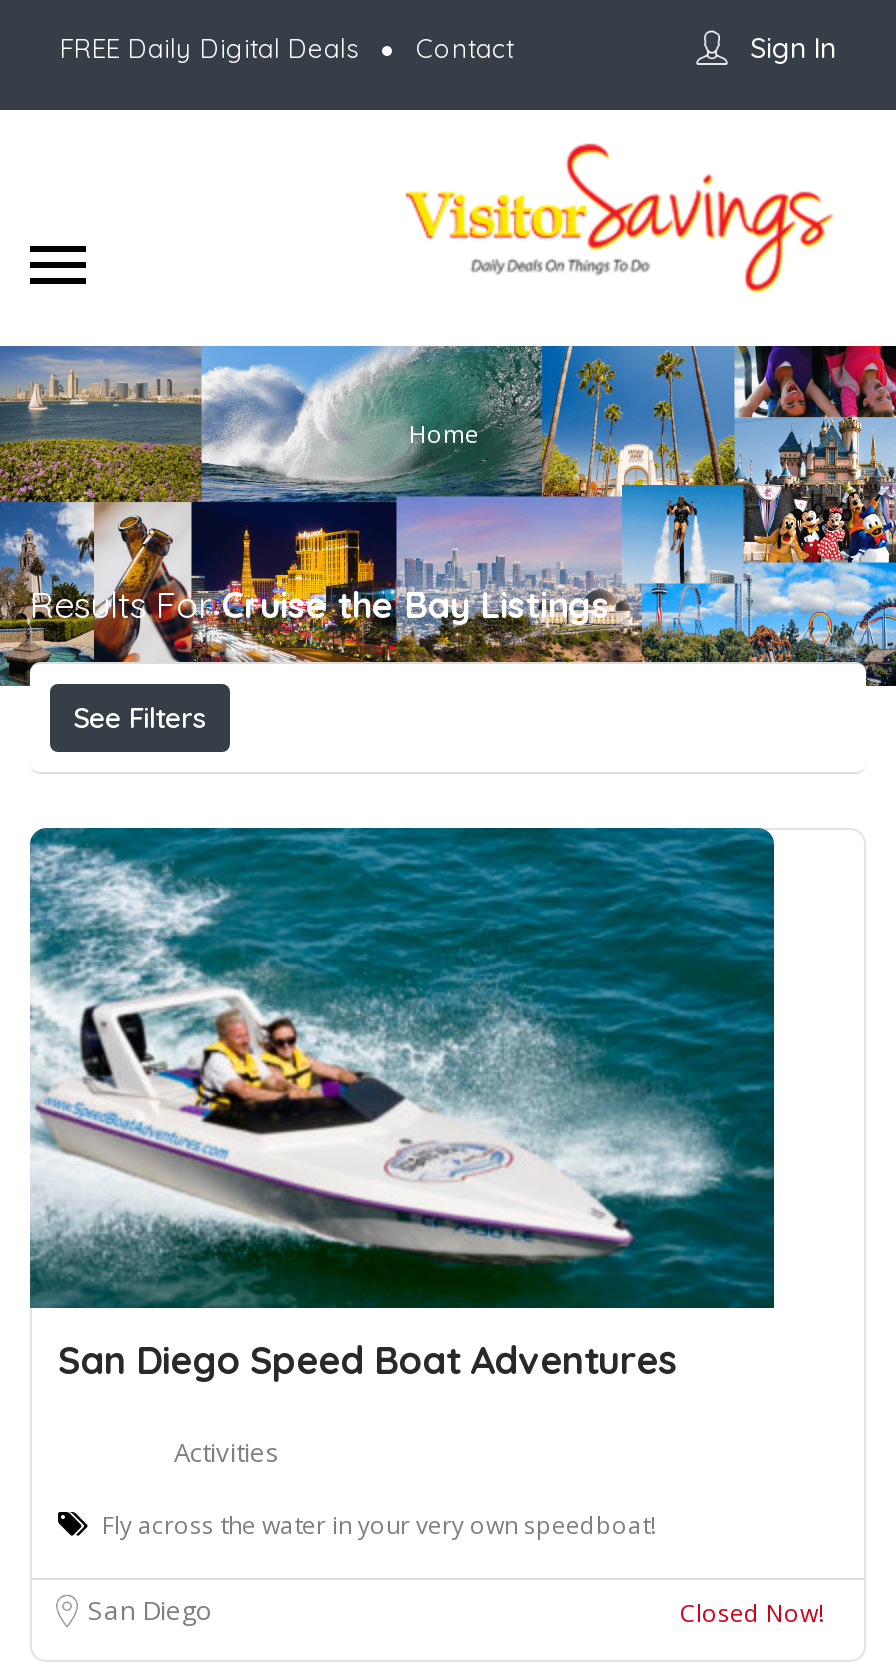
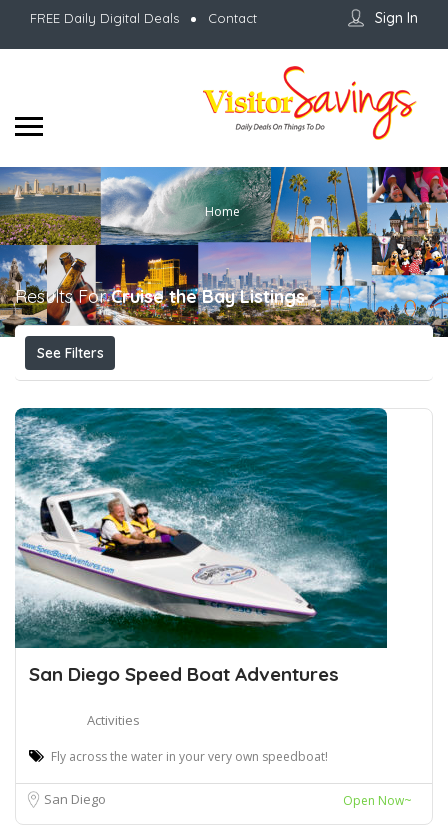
- Closed Now!
+ Open Now~
